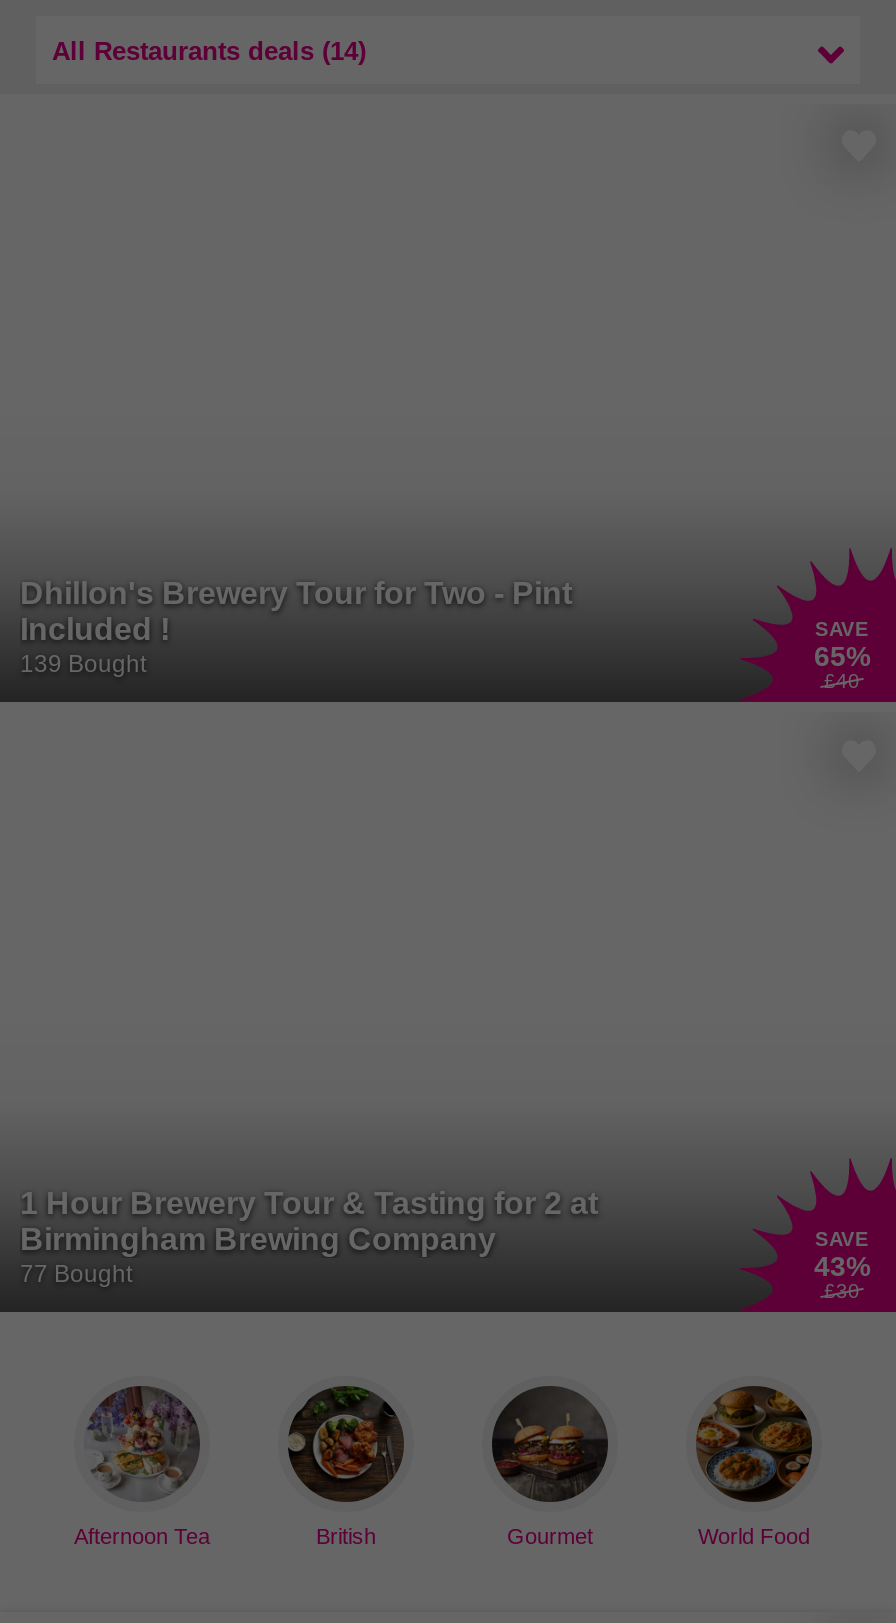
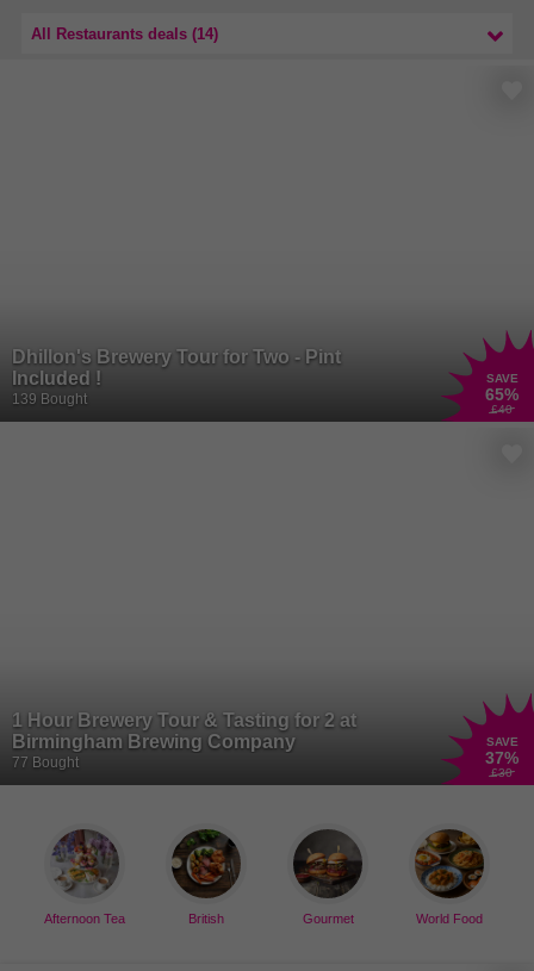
- 43%
+ 37%
